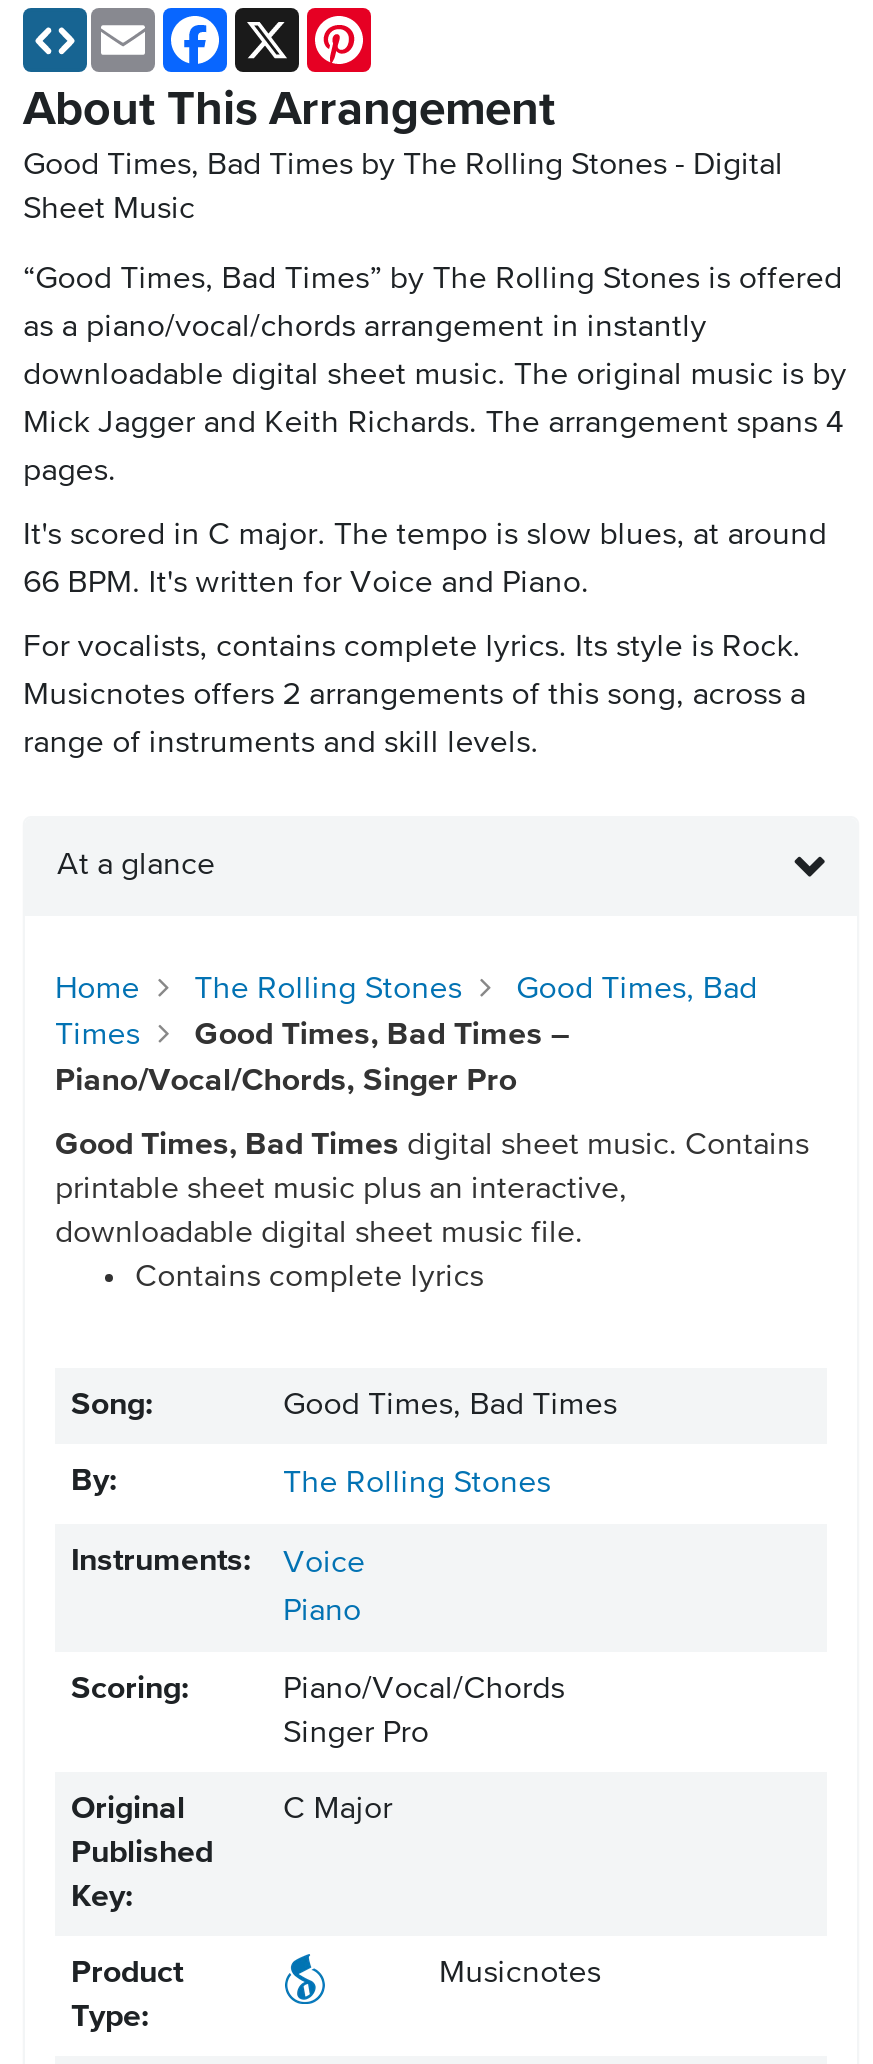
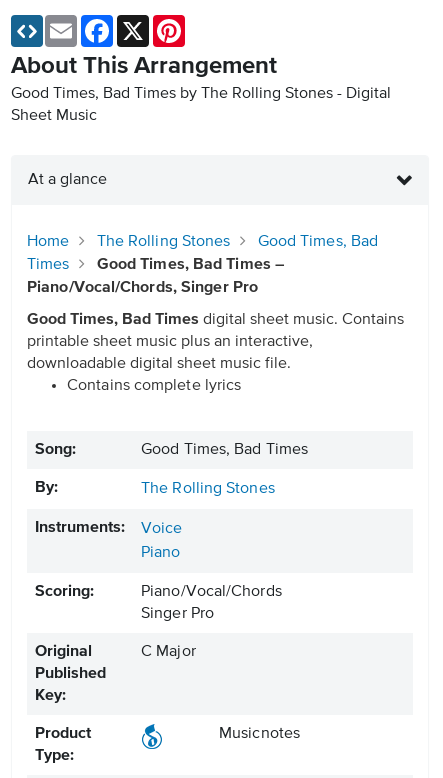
- “Good Times, Bad Times” by The Rolling Stones is offered
- as a piano/vocal/chords arrangement in instantly
- downloadable digital sheet music. The original music is by
- Mick Jagger and Keith Richards. The arrangement spans 4
- pages.
- It's scored in C major. The tempo is slow blues, at around
- 66 BPM. It's written for Voice and Piano.
- For vocalists, contains complete lyrics. Its style is Rock.
- Musicnotes offers 2 arrangements of this song, across a
- range of instruments and skill levels.
